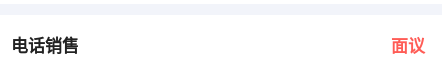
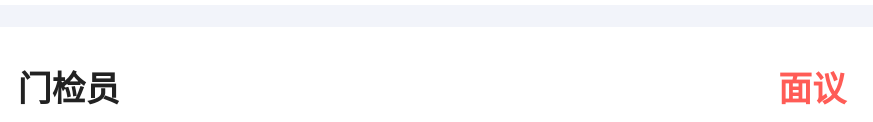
- 电话销售
+ 门检员
